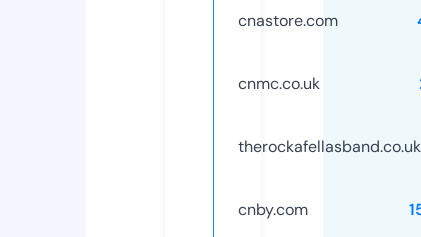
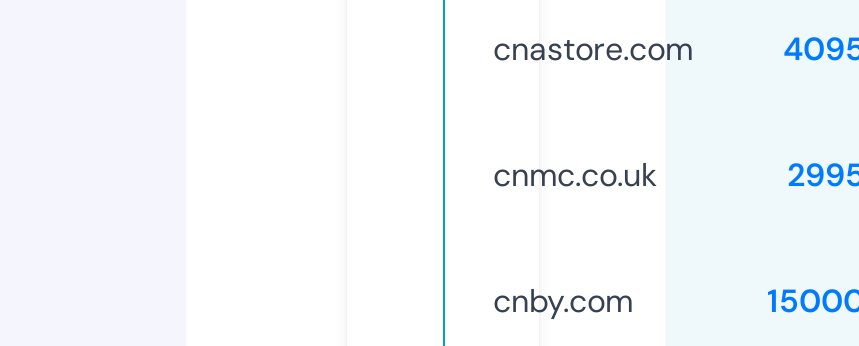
- therockafellasband.co.uk
